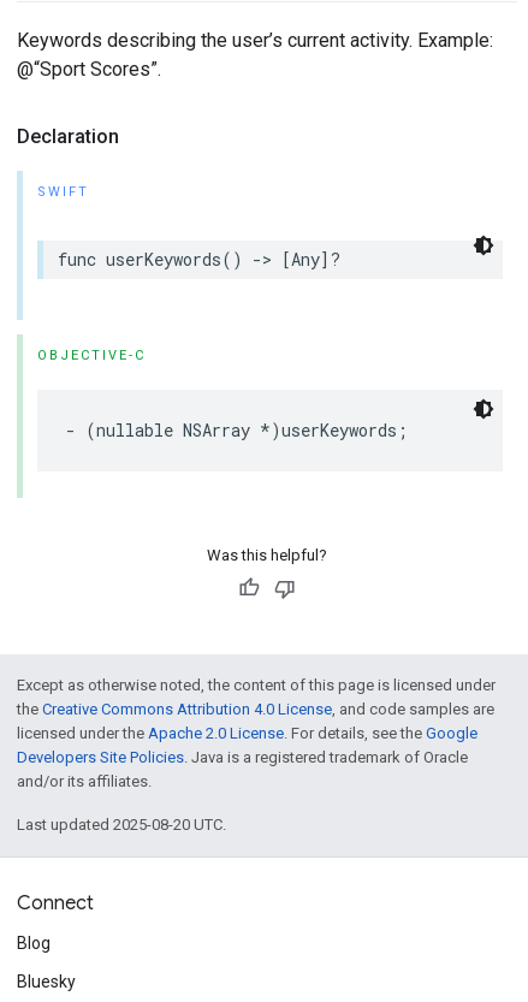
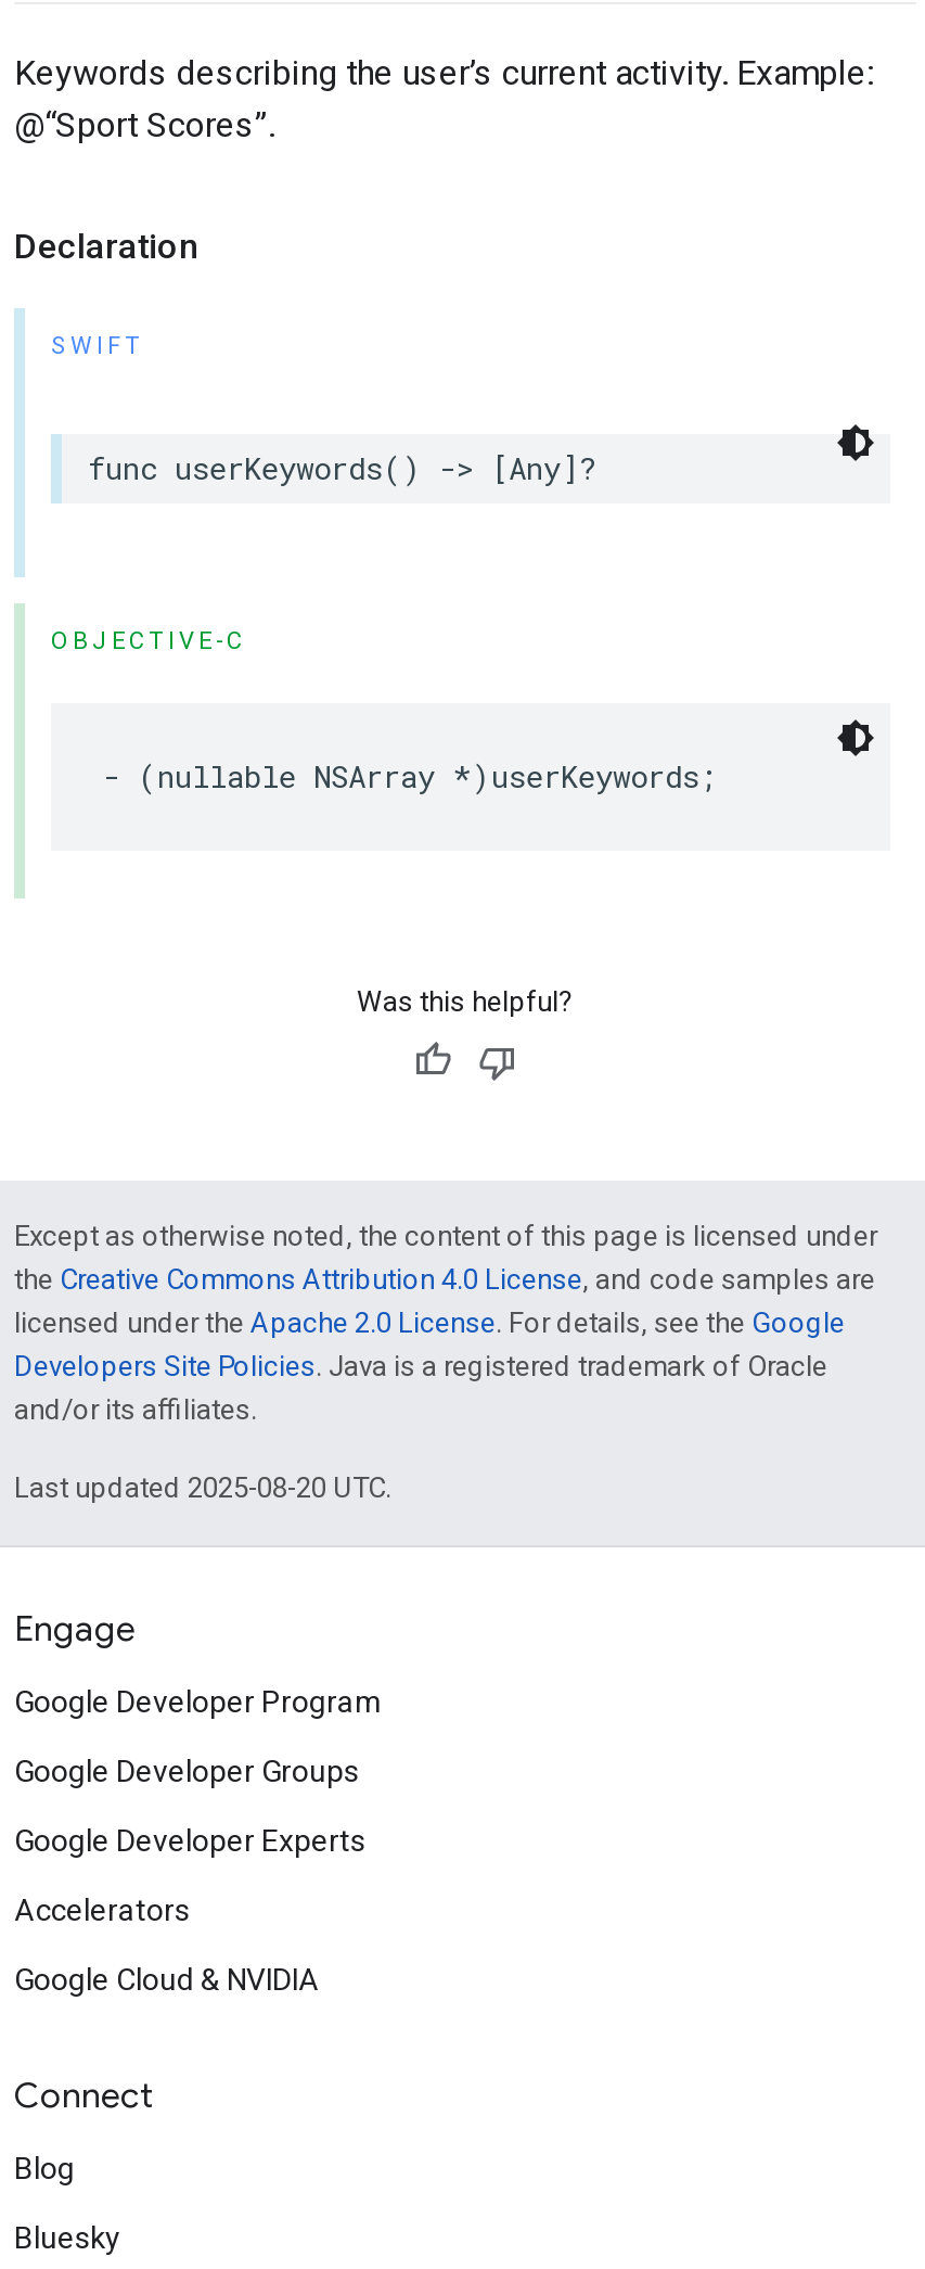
+ Engage
+ Google Developer Program
+ Google Developer Groups
+ Google Developer Experts
+ Accelerators
+ Google Cloud & NVIDIA
